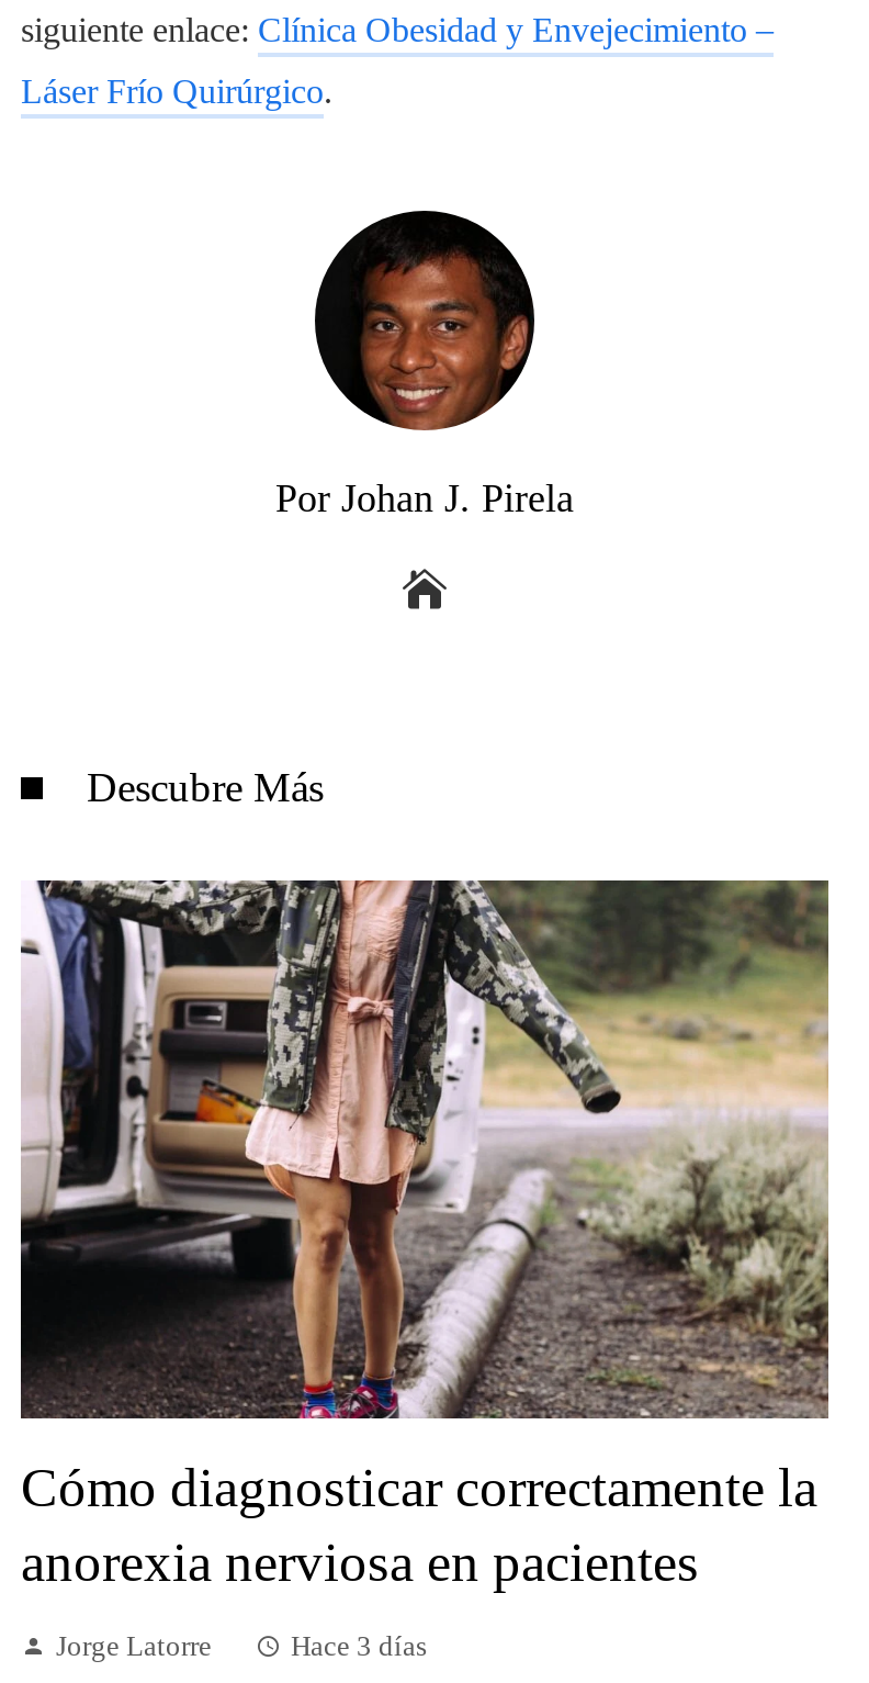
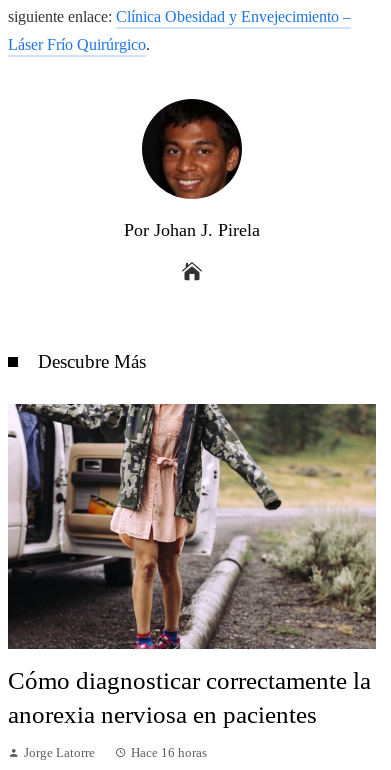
- Hace 3 días
+ Hace 16 horas
